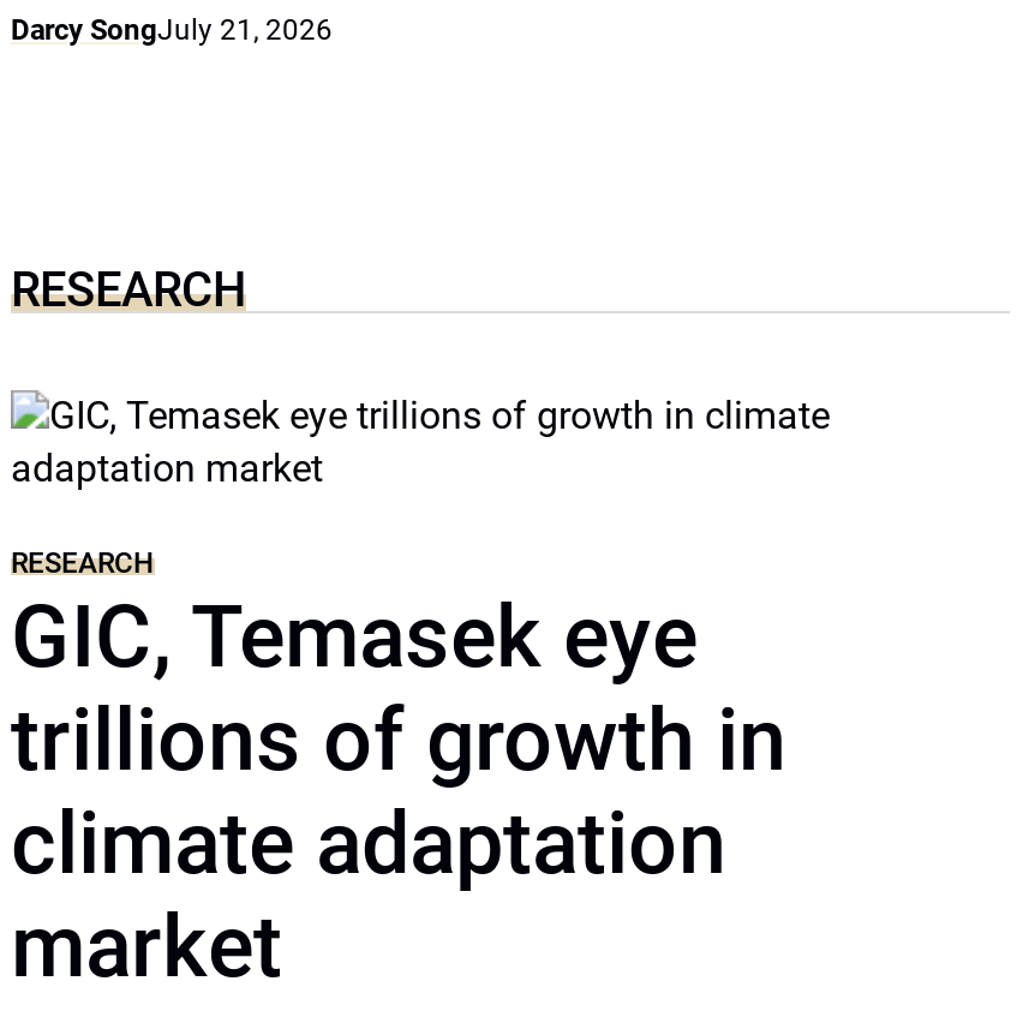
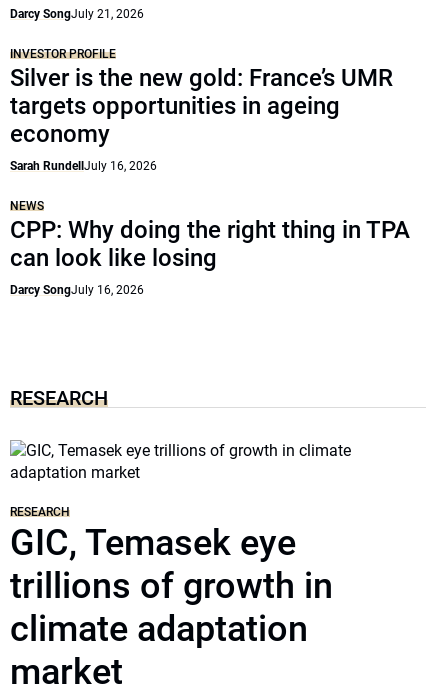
+ INVESTOR PROFILE
+ Silver is the new gold: France’s UMR
+ targets opportunities in ageing
+ economy
+ Sarah RundellJuly 16, 2026
+ NEWS
+ CPP: Why doing the right thing in TPA
+ can look like losing
+ Darcy SongJuly 16, 2026
